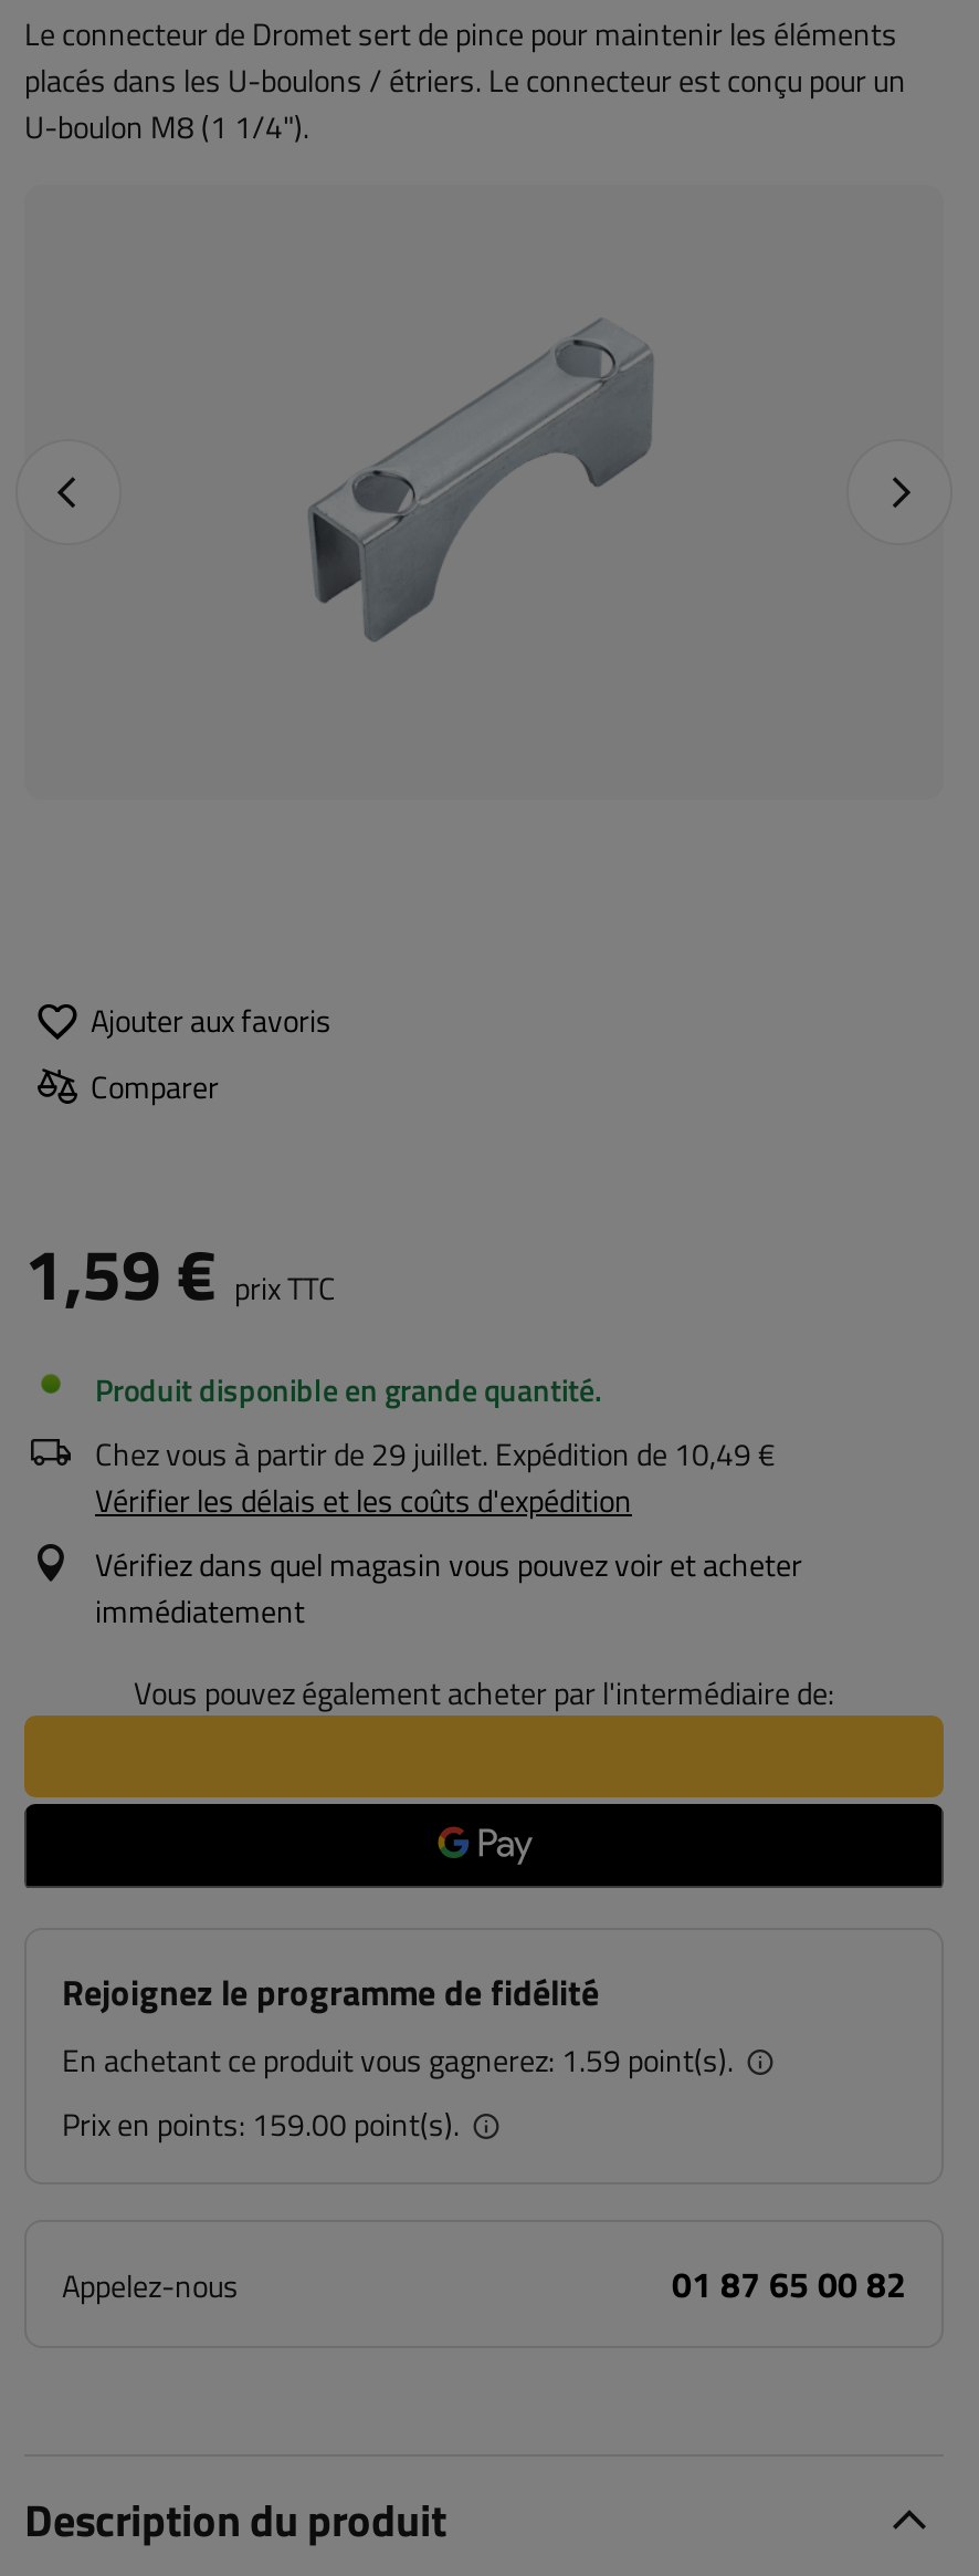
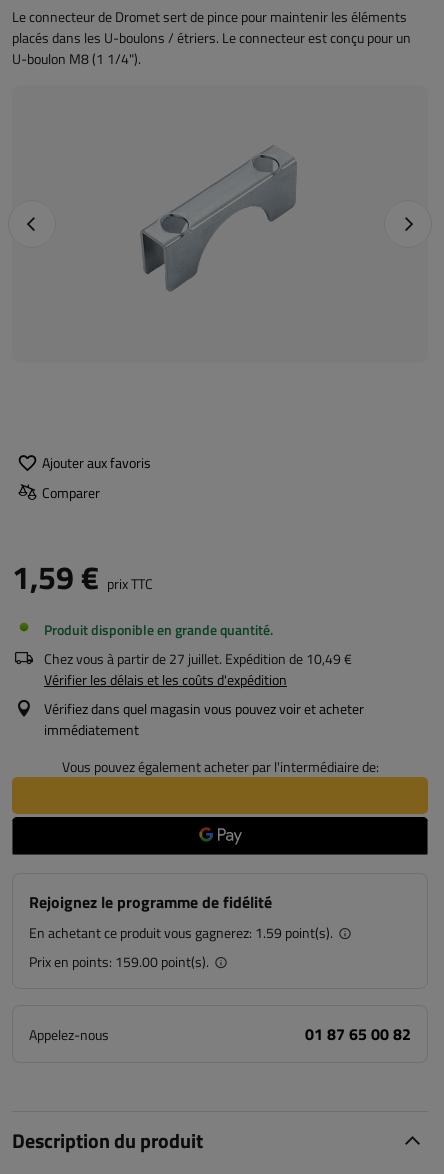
- Chez vous à partir de 29 juillet. Expédition de 10,49 €
+ Chez vous à partir de 27 juillet. Expédition de 10,49 €
